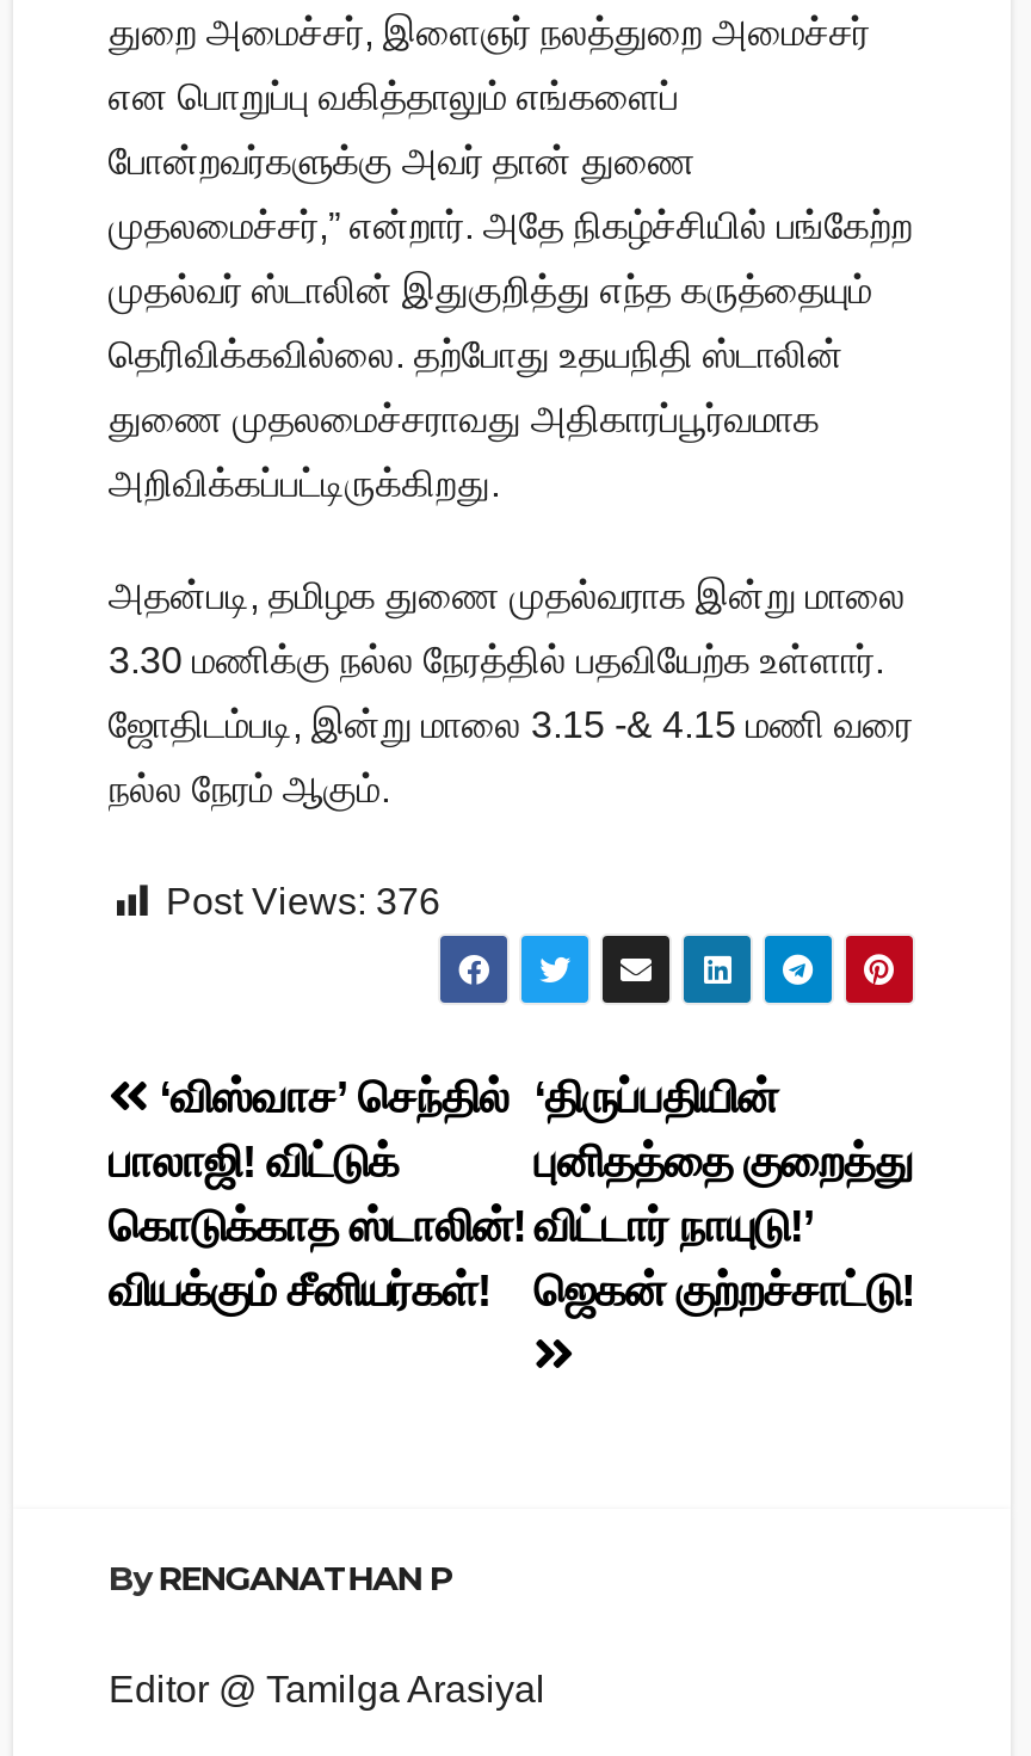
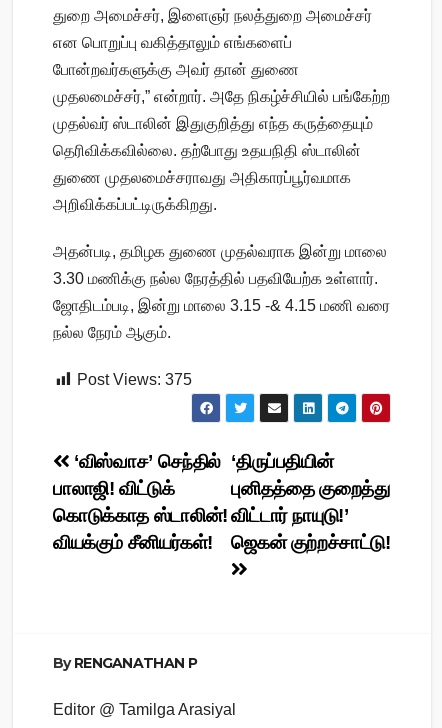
- Post Views: 376
+ Post Views: 375
